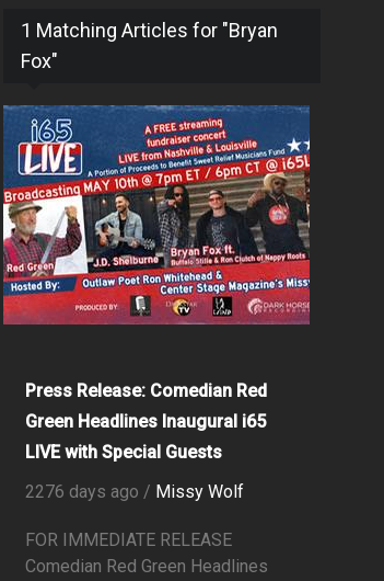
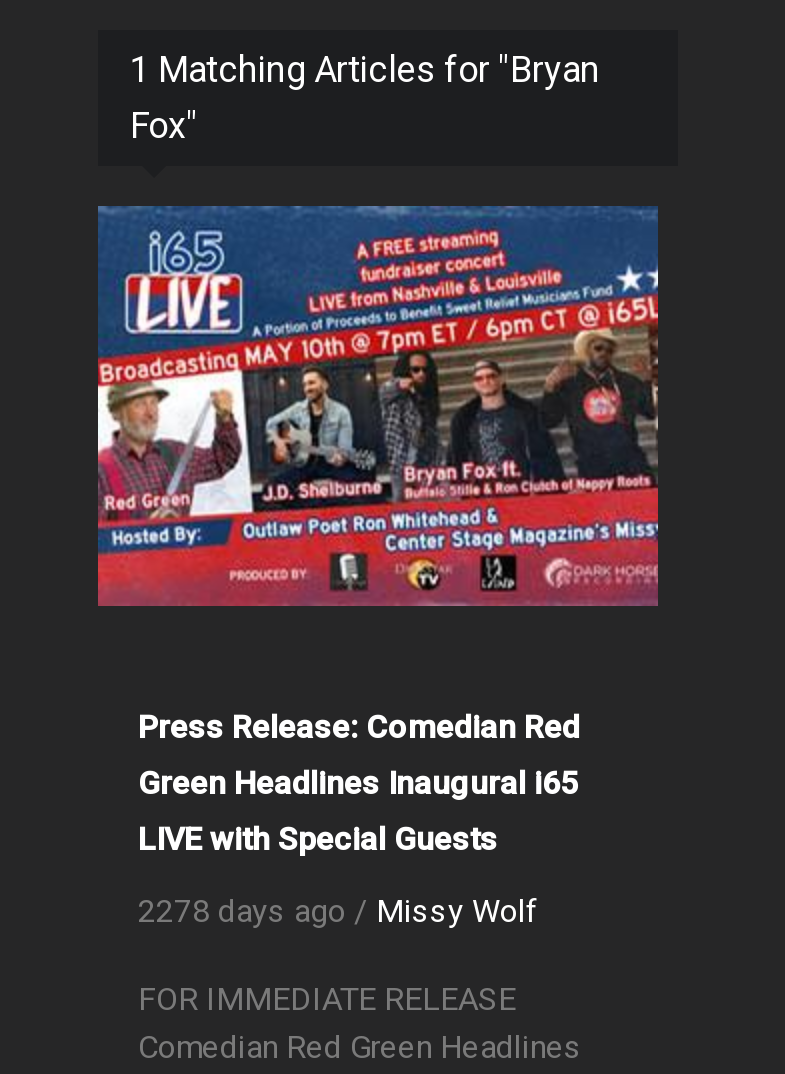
- 2276 days ago / Missy Wolf
+ 2278 days ago / Missy Wolf
